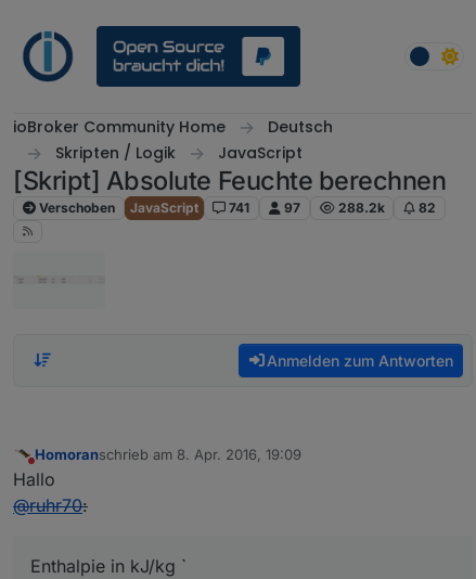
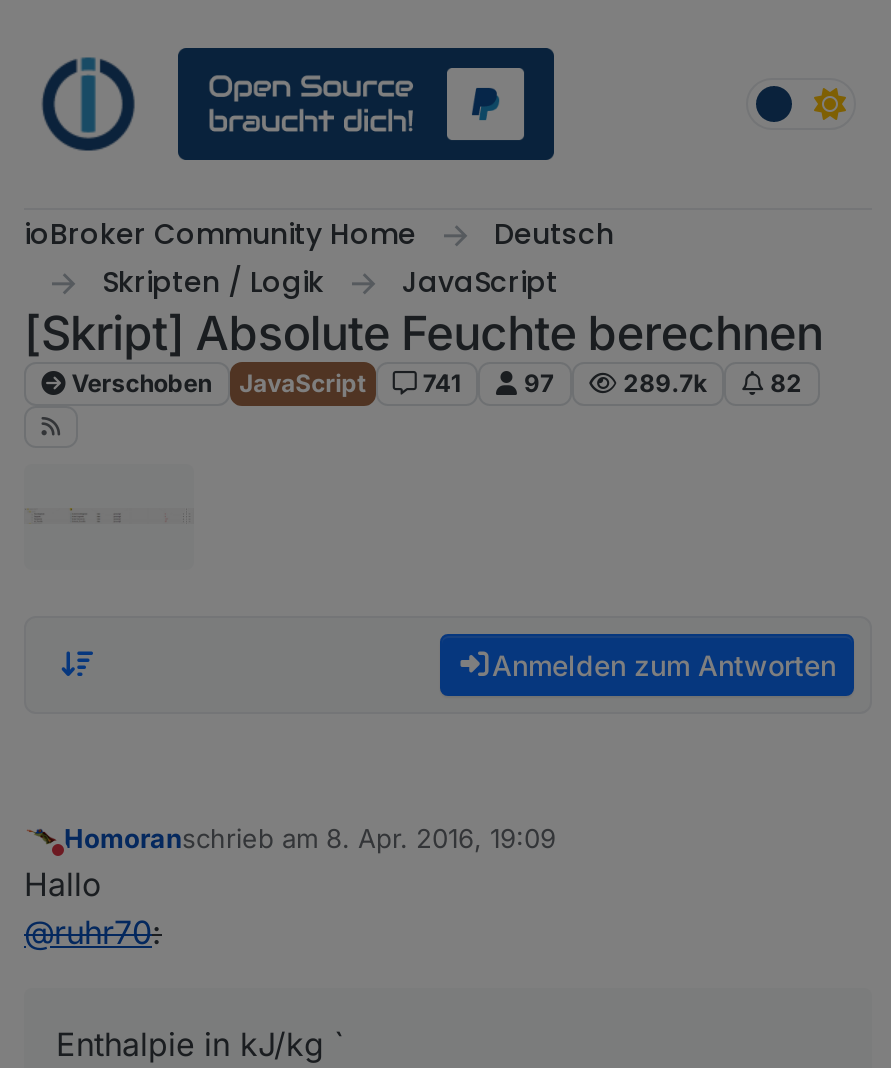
- 288.2k
+ 289.7k
